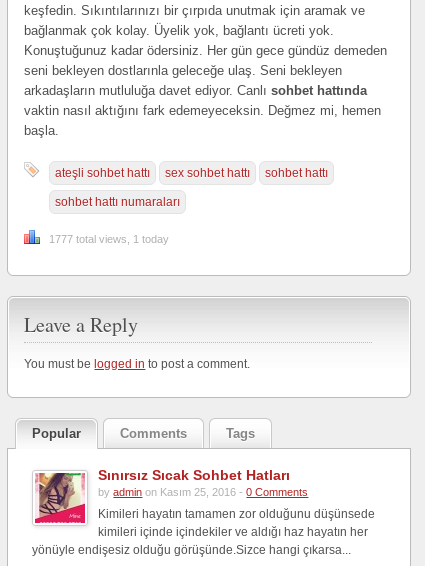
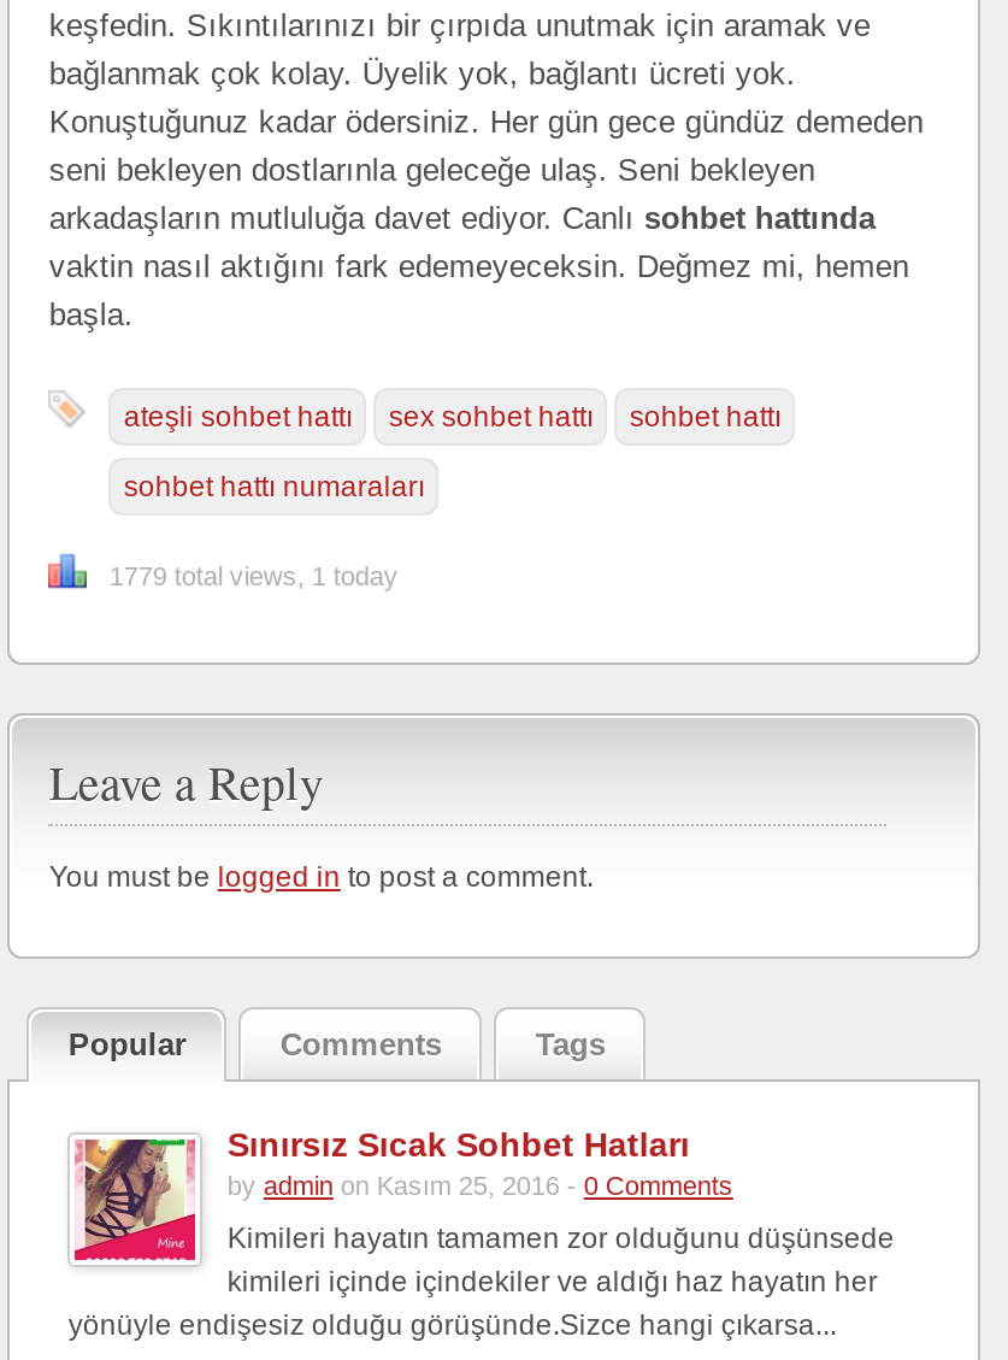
- 1777 total views, 1 today
+ 1779 total views, 1 today
